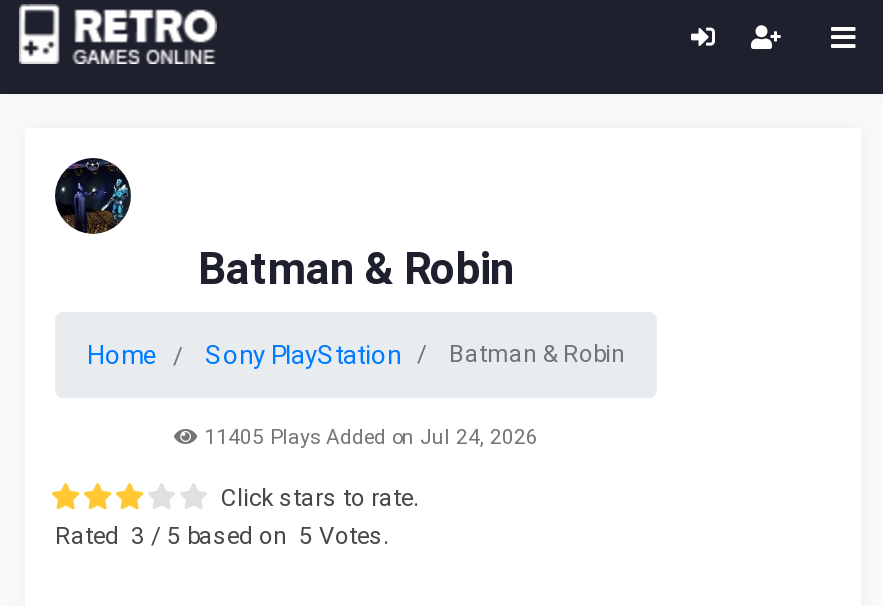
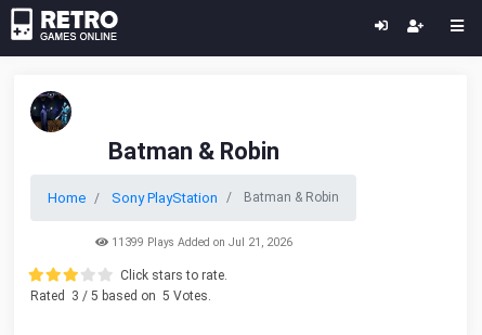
- 11405 Plays Added on Jul 24, 2026
+ 11399 Plays Added on Jul 21, 2026
